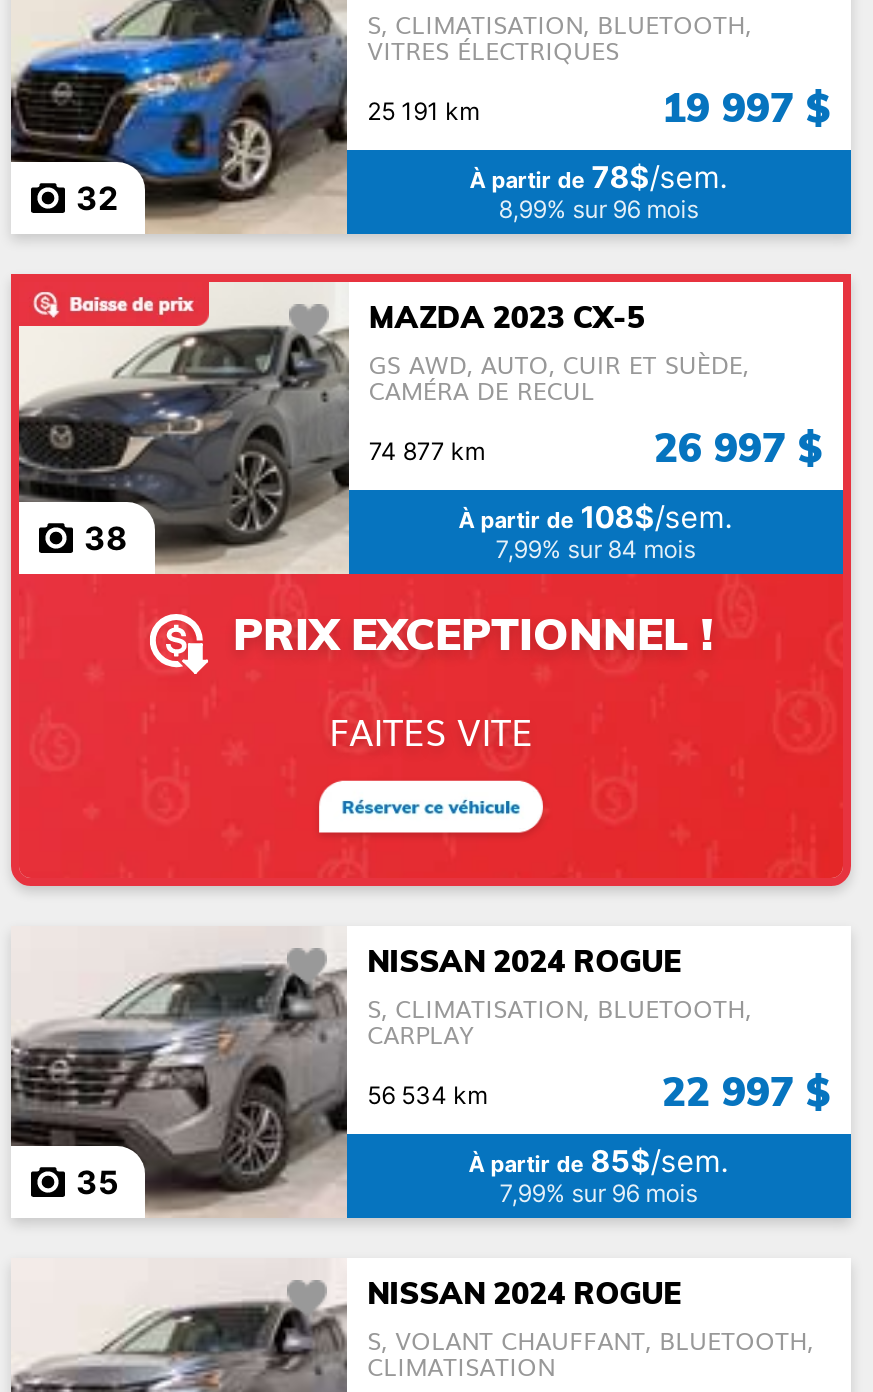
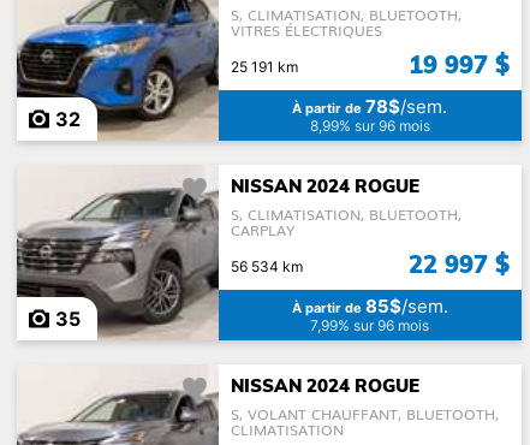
- [image]
- 38

- MAZDA 2023 CX-5
- GS AWD, AUTO, CUIR ET SUÈDE,
- CAMÉRA DE RECUL
- 74 877 km
- 26 997 $
- À partir de 108$/sem.
- 7,99% sur 84 mois
- PRIX EXCEPTIONNEL !
- FAITES VITE
